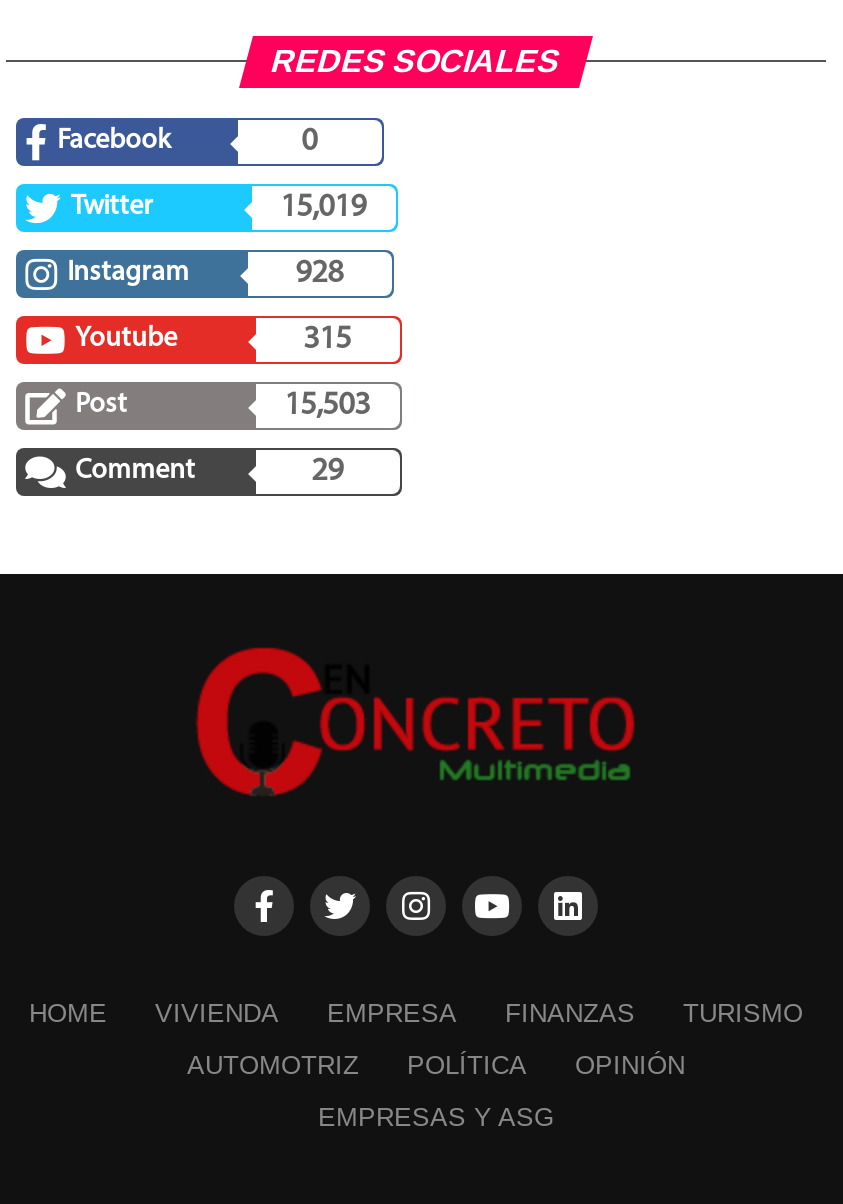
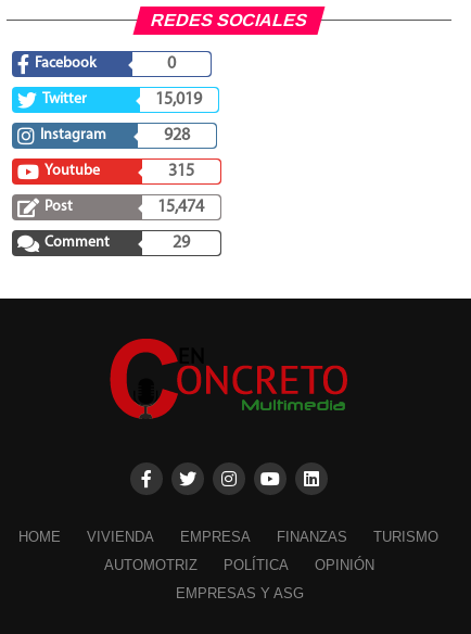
- 15,503
+ 15,474
